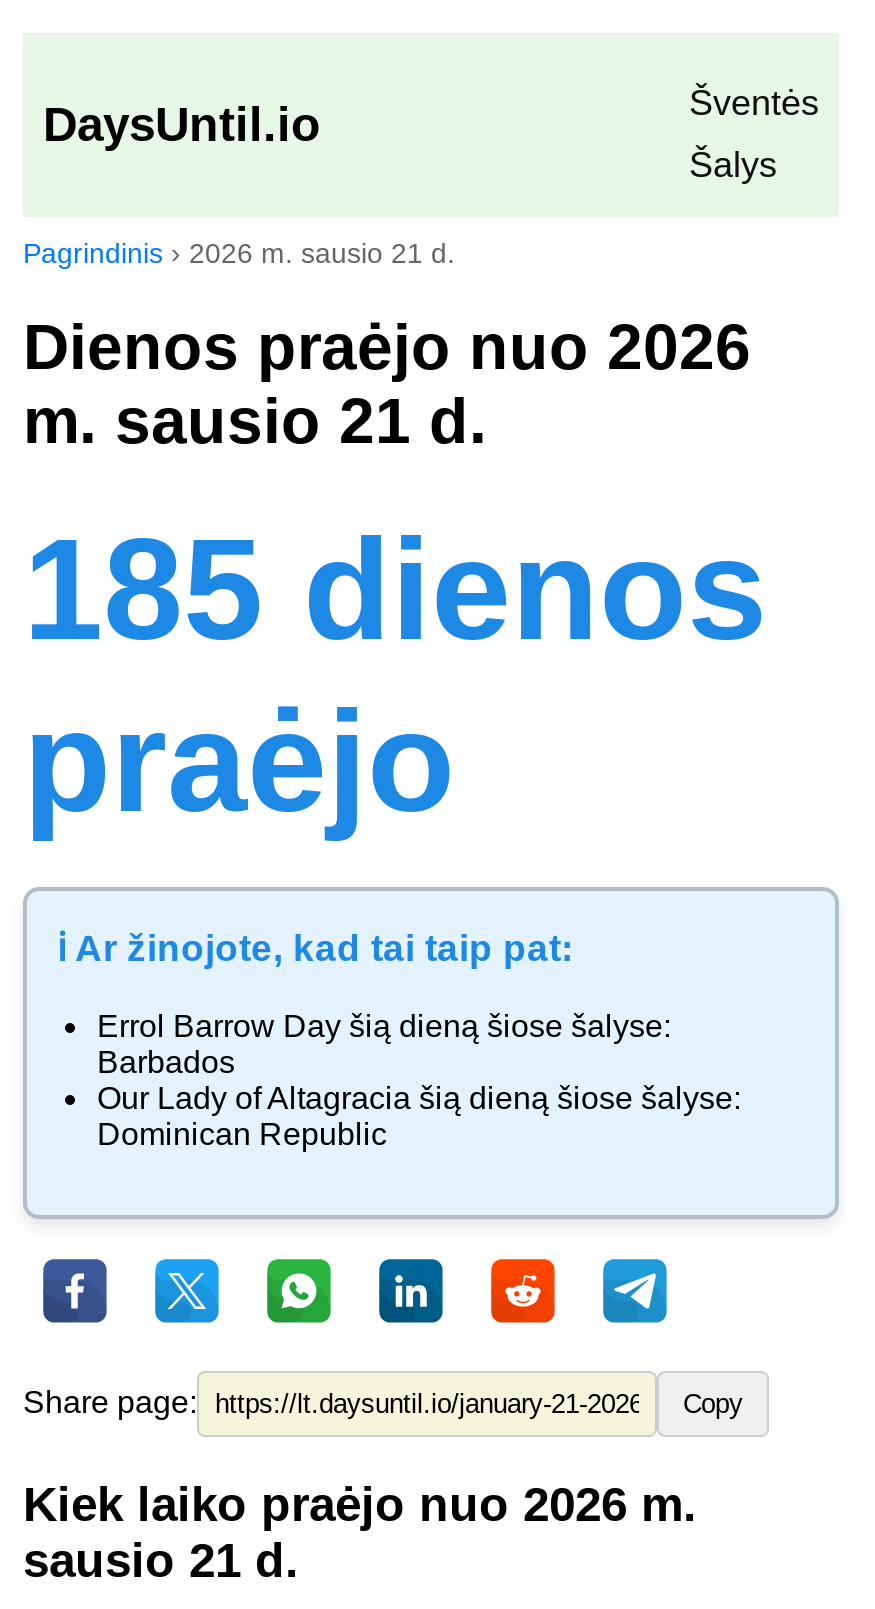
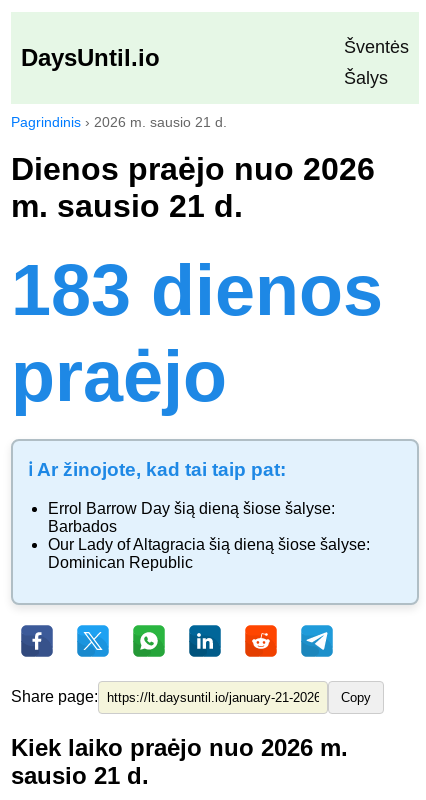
- 185 dienos
+ 183 dienos
